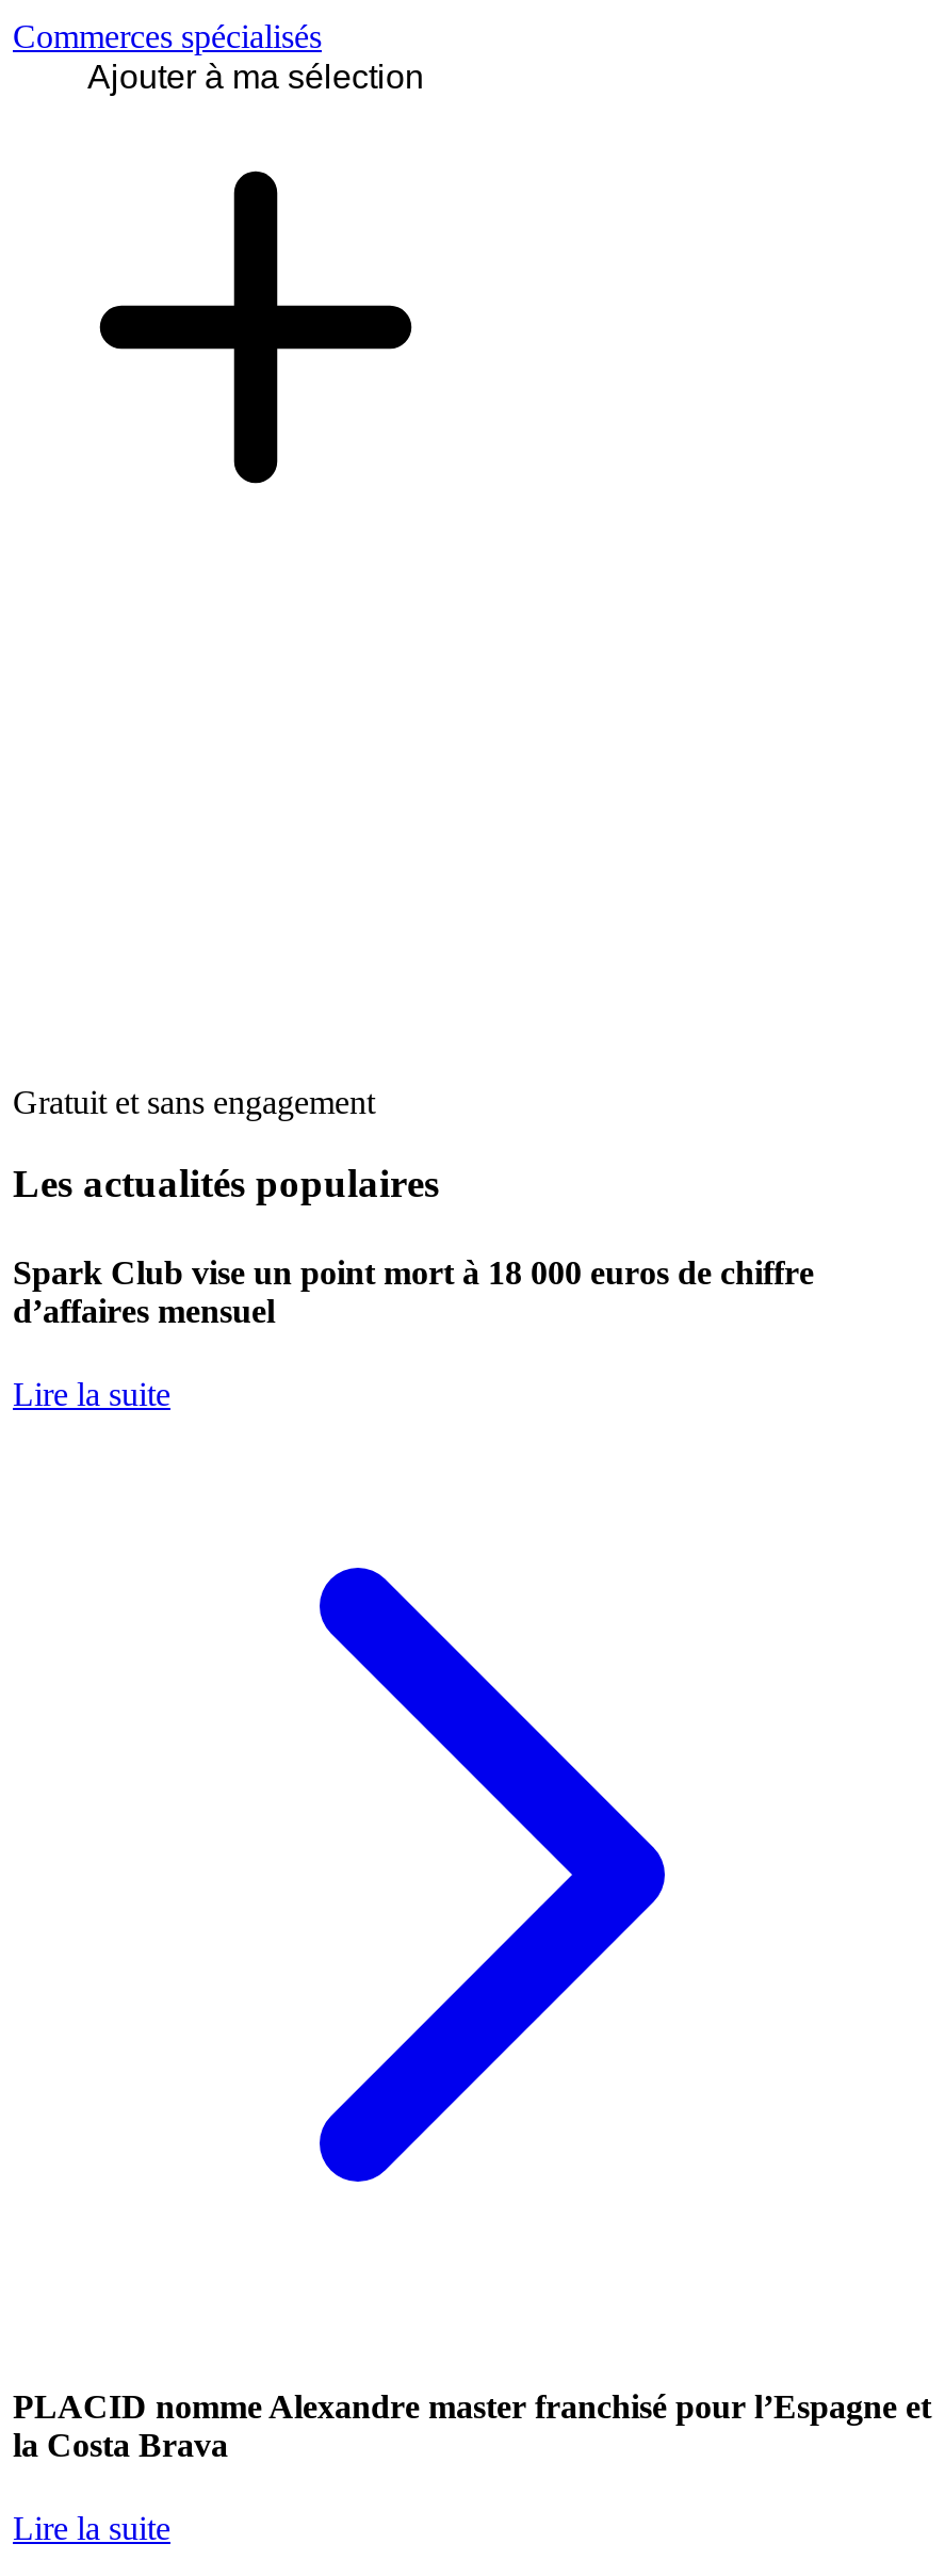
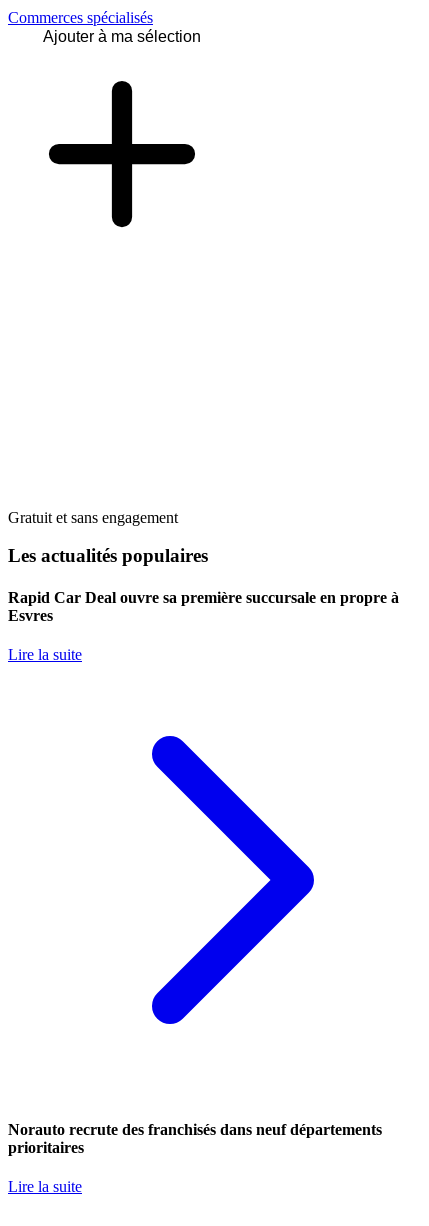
- Spark Club vise un point mort à 18 000 euros de chiffre
- d’affaires mensuel
+ Rapid Car Deal ouvre sa première succursale en propre à
+ Esvres

- PLACID nomme Alexandre master franchisé pour l’Espagne et
- la Costa Brava
+ Norauto recrute des franchisés dans neuf départements
+ prioritaires
